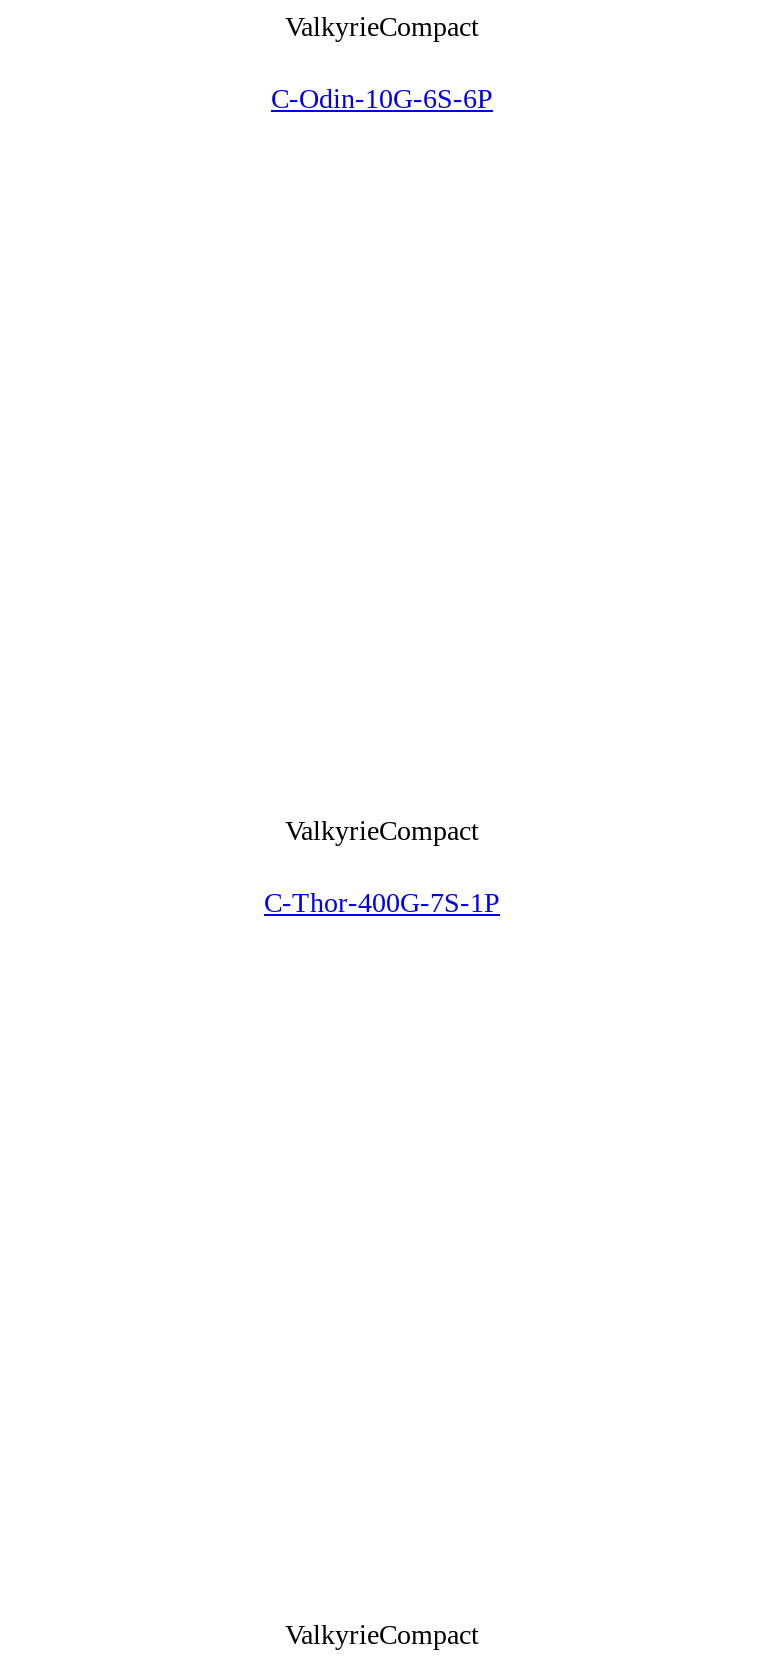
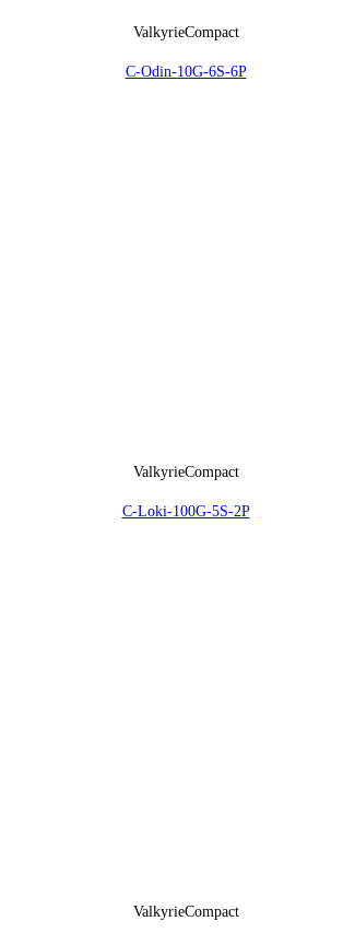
- C-Thor-400G-7S-1P
+ C-Loki-100G-5S-2P
